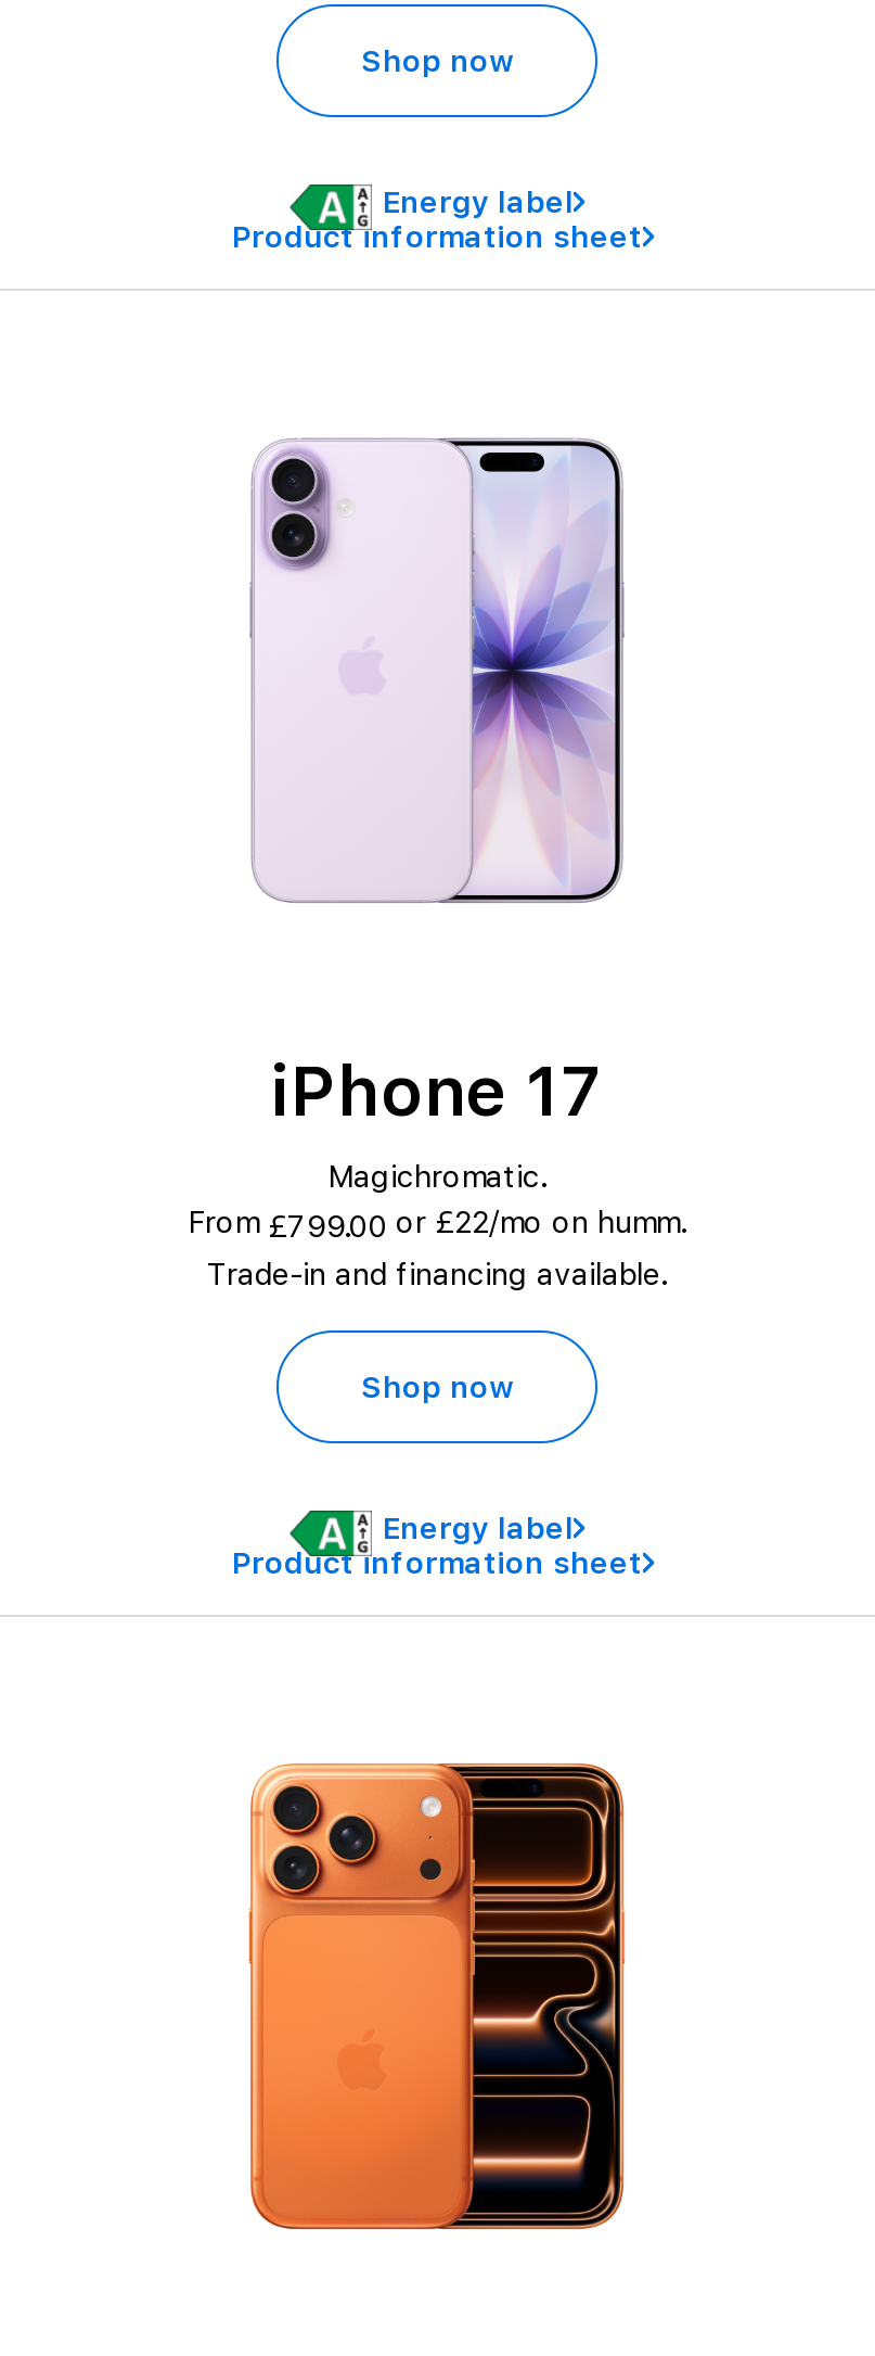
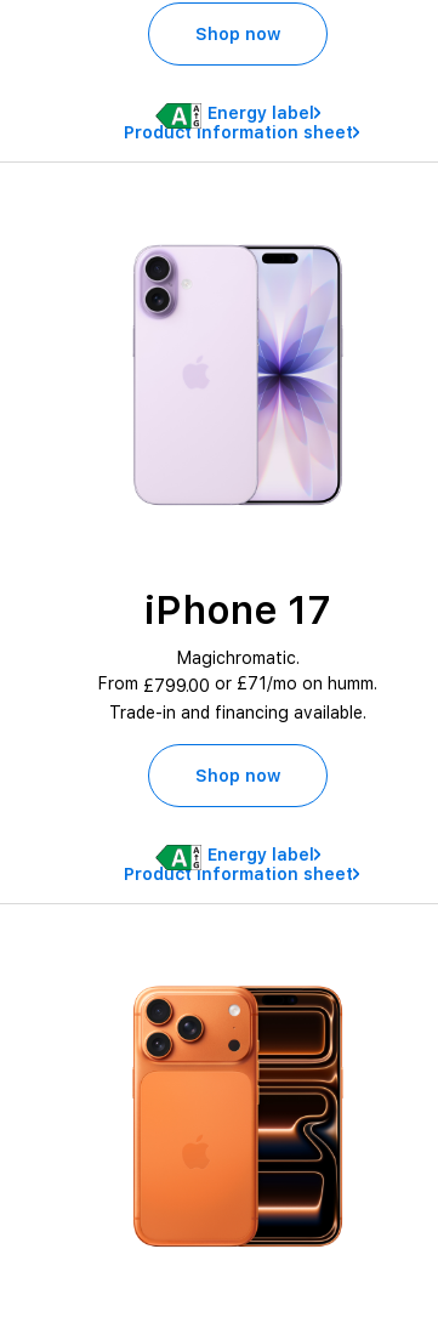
- From £799.00 or £22/mo on humm.
+ From £799.00 or £71/mo on humm.
